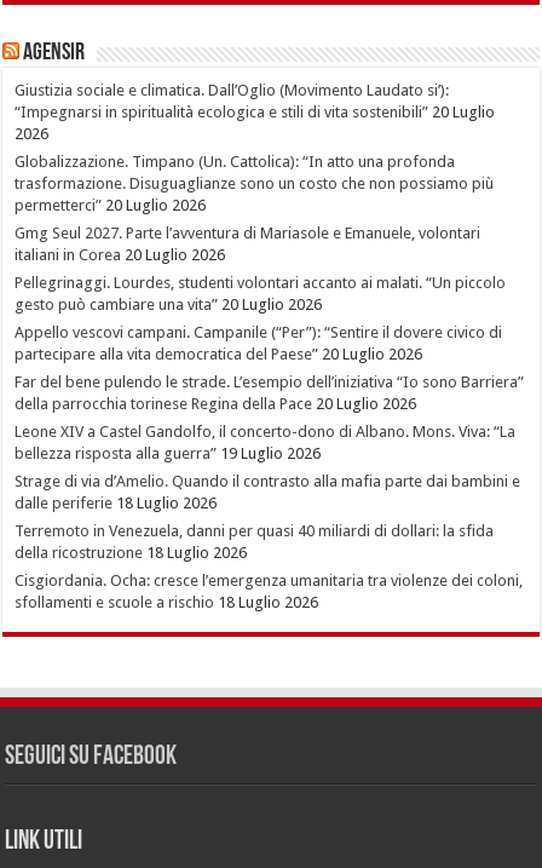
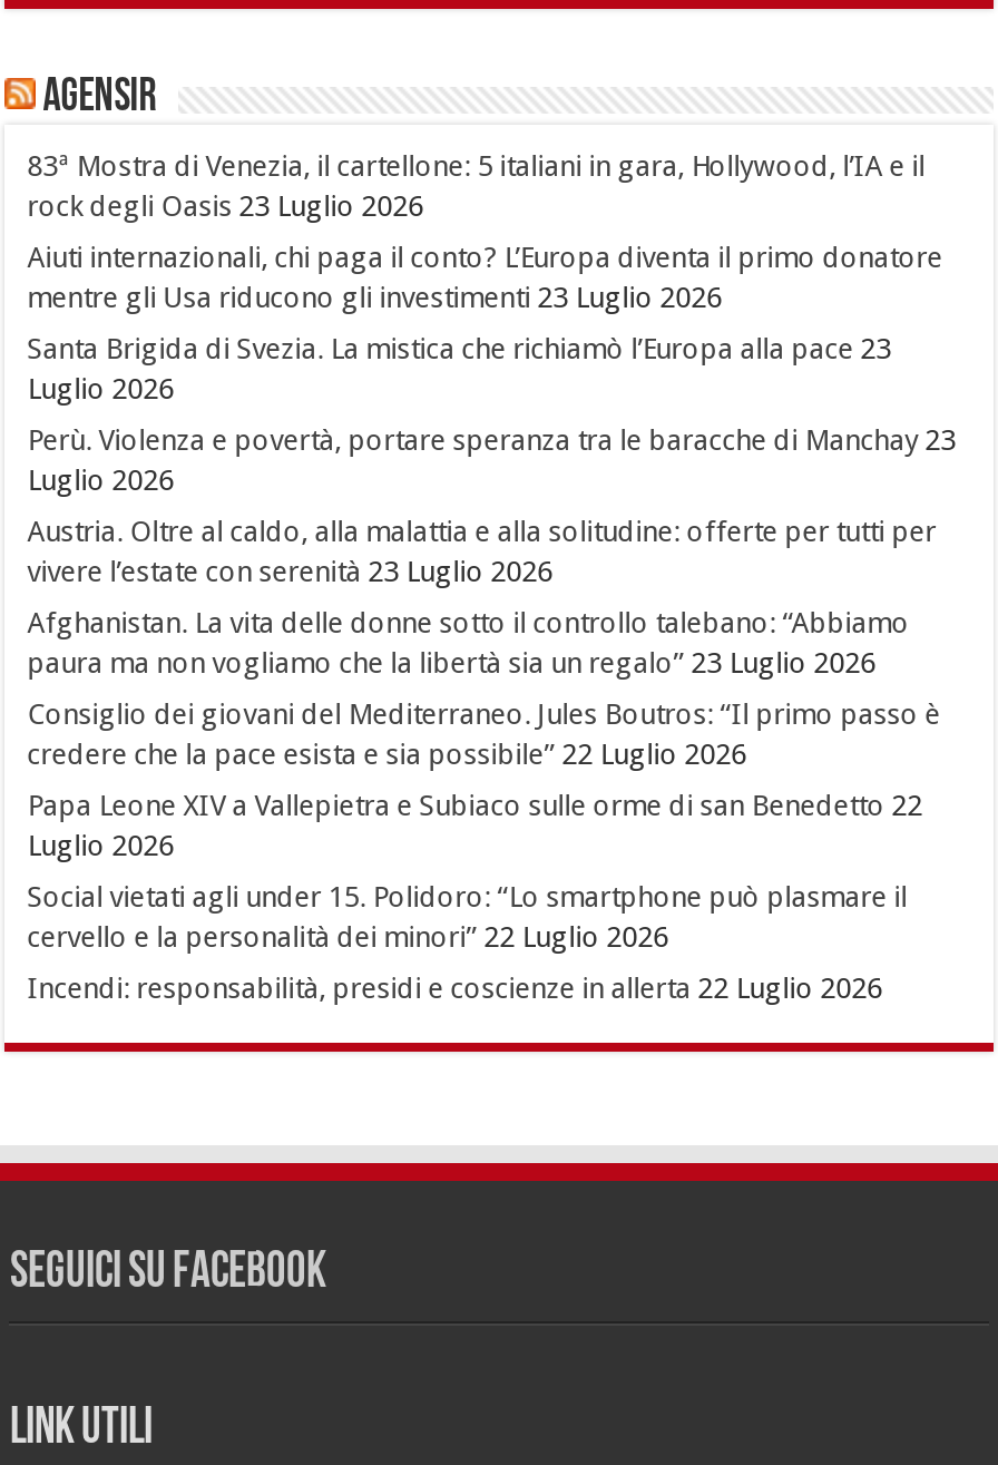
- Giustizia sociale e climatica. Dall’Oglio (Movimento Laudato si’):
- “Impegnarsi in spiritualità ecologica e stili di vita sostenibili” 20 Luglio
- 2026
+ 83ª Mostra di Venezia, il cartellone: 5 italiani in gara, Hollywood, l’IA e il
+ rock degli Oasis 23 Luglio 2026

- Globalizzazione. Timpano (Un. Cattolica): “In atto una profonda
- trasformazione. Disuguaglianze sono un costo che non possiamo più
- permetterci” 20 Luglio 2026
+ Aiuti internazionali, chi paga il conto? L’Europa diventa il primo donatore
+ mentre gli Usa riducono gli investimenti 23 Luglio 2026

- Gmg Seul 2027. Parte l’avventura di Mariasole e Emanuele, volontari
- italiani in Corea 20 Luglio 2026
+ Santa Brigida di Svezia. La mistica che richiamò l’Europa alla pace 23
+ Luglio 2026

- Pellegrinaggi. Lourdes, studenti volontari accanto ai malati. “Un piccolo
- gesto può cambiare una vita” 20 Luglio 2026
+ Perù. Violenza e povertà, portare speranza tra le baracche di Manchay 23
+ Luglio 2026

- Appello vescovi campani. Campanile (“Per”): “Sentire il dovere civico di
- partecipare alla vita democratica del Paese” 20 Luglio 2026
+ Austria. Oltre al caldo, alla malattia e alla solitudine: offerte per tutti per
+ vivere l’estate con serenità 23 Luglio 2026

- Far del bene pulendo le strade. L’esempio dell’iniziativa “Io sono Barriera”
- della parrocchia torinese Regina della Pace 20 Luglio 2026
+ Afghanistan. La vita delle donne sotto il controllo talebano: “Abbiamo
+ paura ma non vogliamo che la libertà sia un regalo” 23 Luglio 2026

- Leone XIV a Castel Gandolfo, il concerto-dono di Albano. Mons. Viva: “La
- bellezza risposta alla guerra” 19 Luglio 2026
+ Consiglio dei giovani del Mediterraneo. Jules Boutros: “Il primo passo è
+ credere che la pace esista e sia possibile” 22 Luglio 2026

- Strage di via d’Amelio. Quando il contrasto alla mafia parte dai bambini e
- dalle periferie 18 Luglio 2026
+ Papa Leone XIV a Vallepietra e Subiaco sulle orme di san Benedetto 22
+ Luglio 2026

- Terremoto in Venezuela, danni per quasi 40 miliardi di dollari: la sfida
- della ricostruzione 18 Luglio 2026
+ Social vietati agli under 15. Polidoro: “Lo smartphone può plasmare il
+ cervello e la personalità dei minori” 22 Luglio 2026

- Cisgiordania. Ocha: cresce l’emergenza umanitaria tra violenze dei coloni,
- sfollamenti e scuole a rischio 18 Luglio 2026
+ Incendi: responsabilità, presidi e coscienze in allerta 22 Luglio 2026
